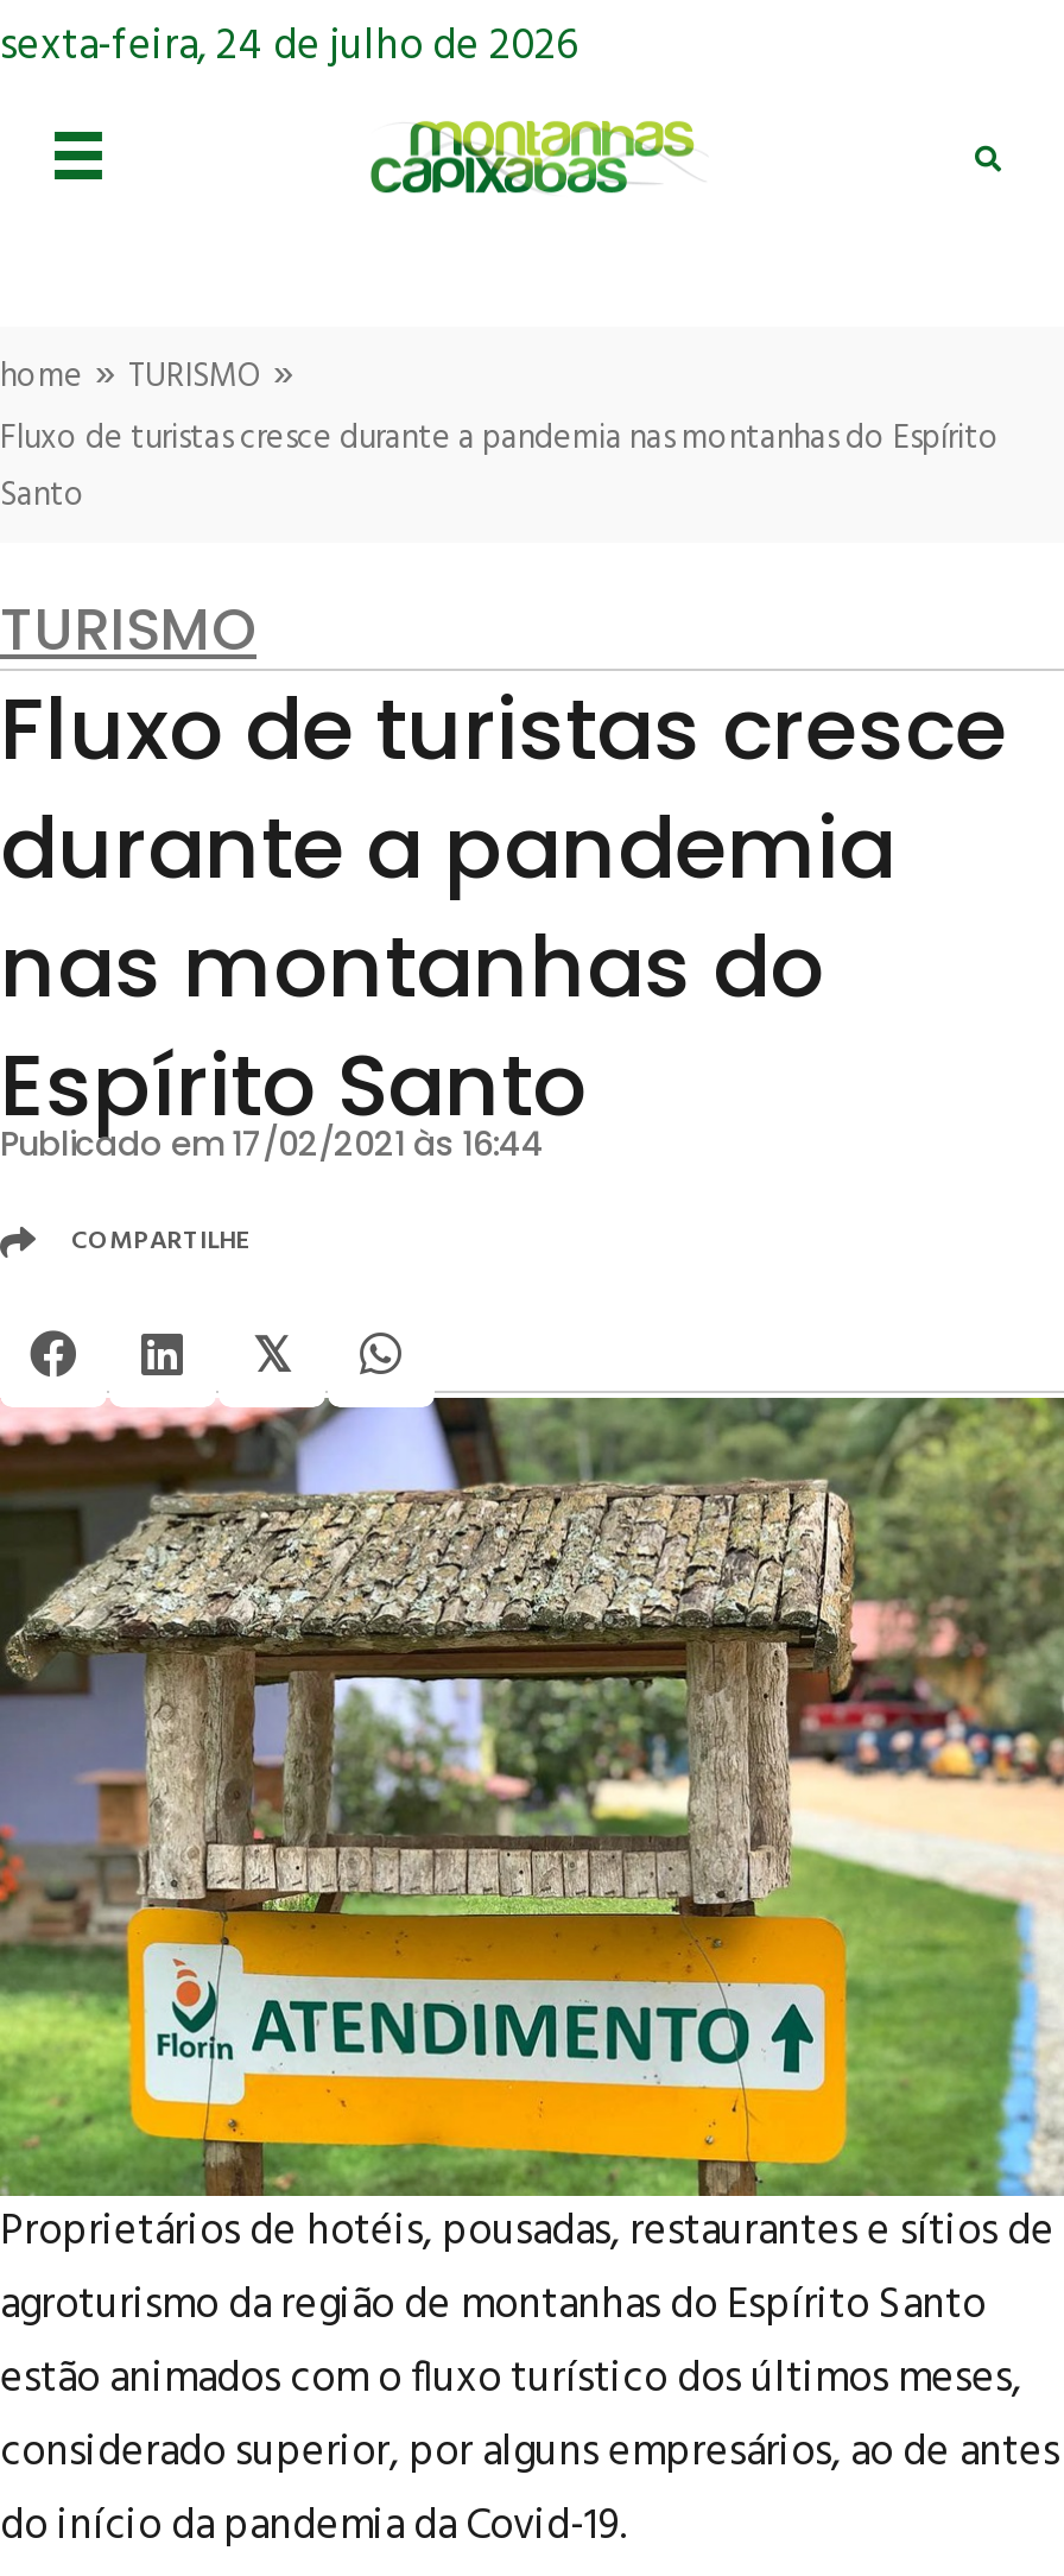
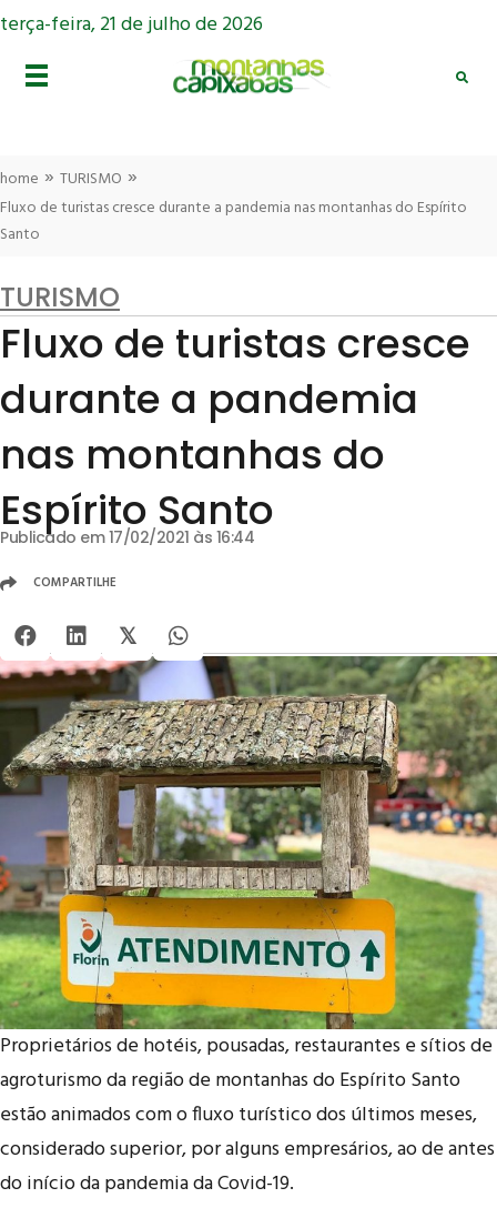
- sexta-feira, 24 de julho de 2026
+ terça-feira, 21 de julho de 2026
